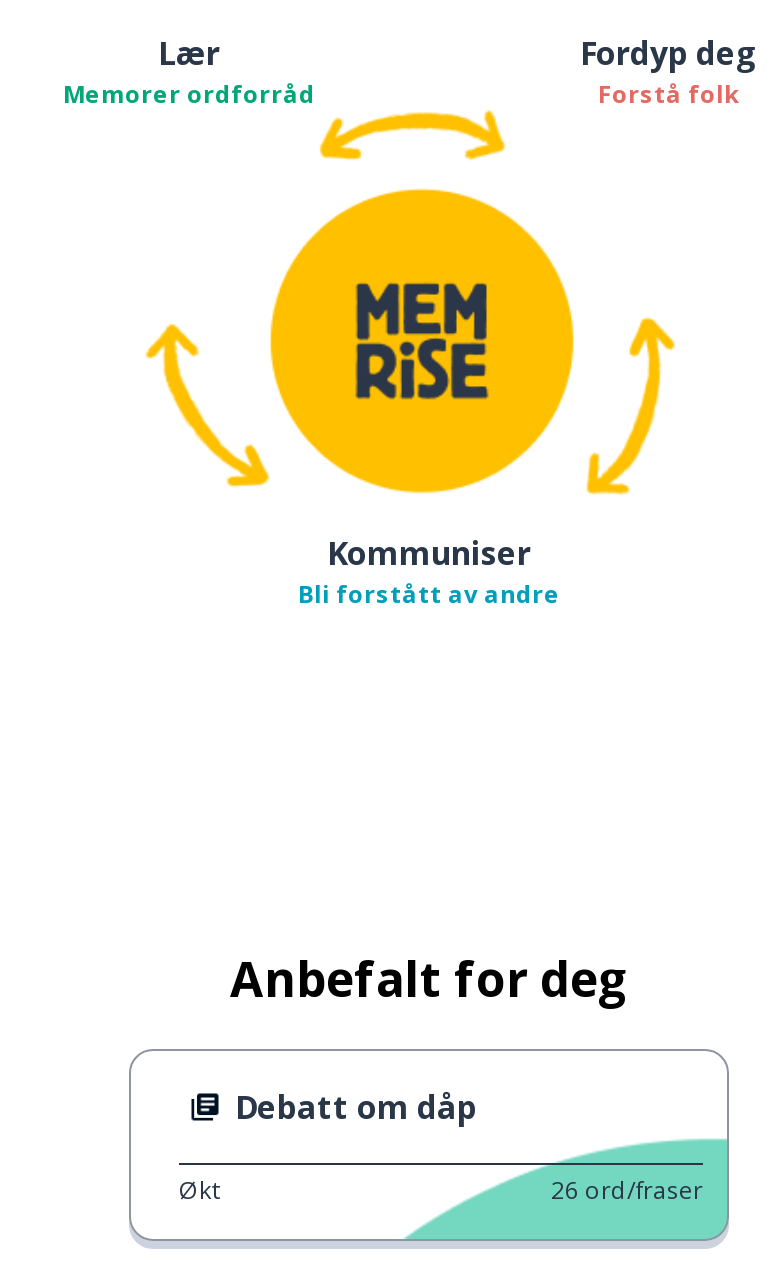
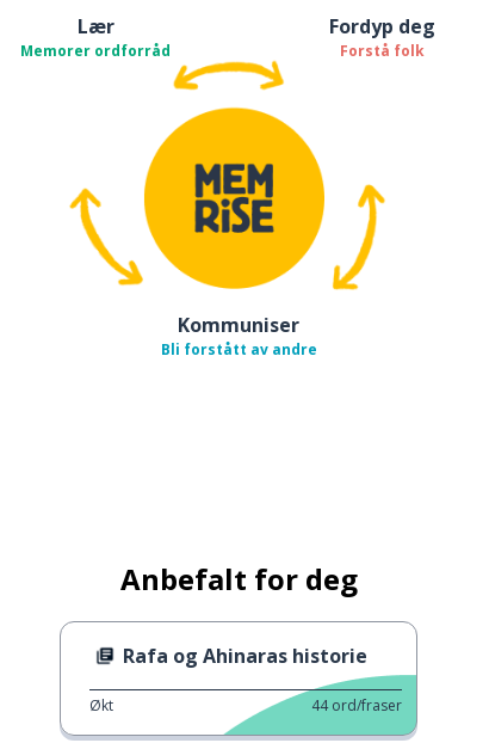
- Debatt om dåp
+ Rafa og Ahinaras historie

- 26 ord/fraser
+ 44 ord/fraser
